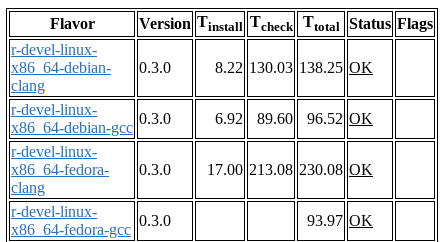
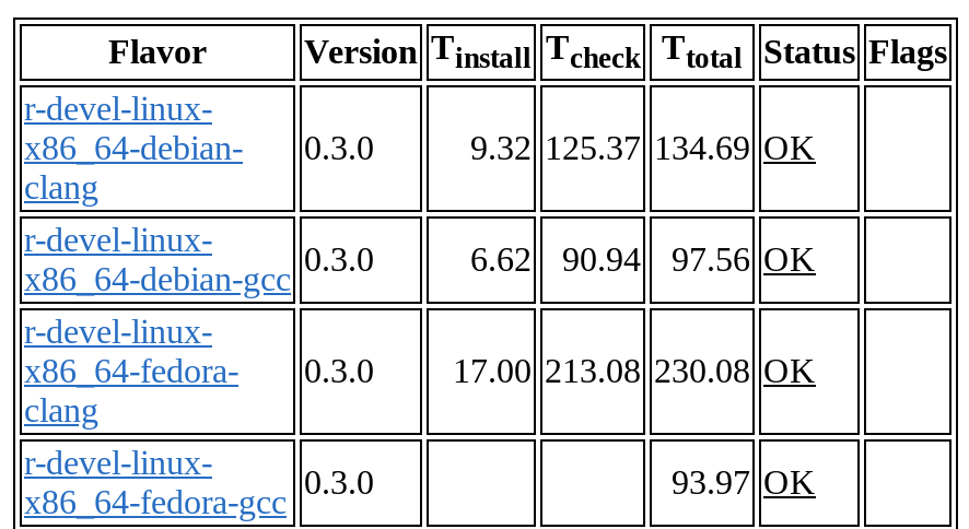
- 8.22 130.03 138.25 OK
+ 9.32 125.37 134.69 OK

- 6.92
+ 6.62

- 89.60
+ 90.94

- 96.52 OK
+ 97.56 OK
